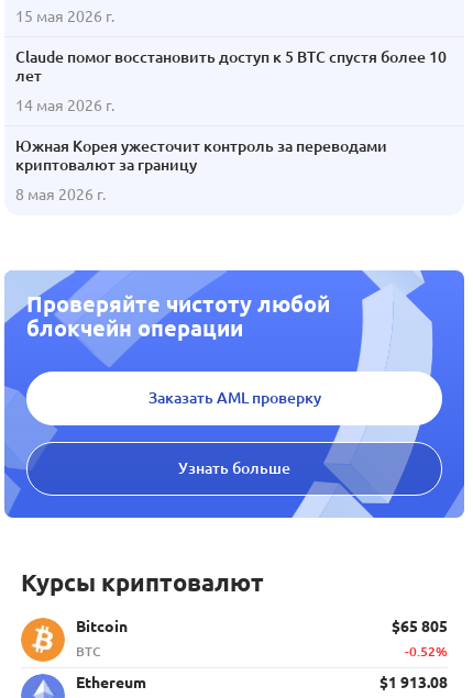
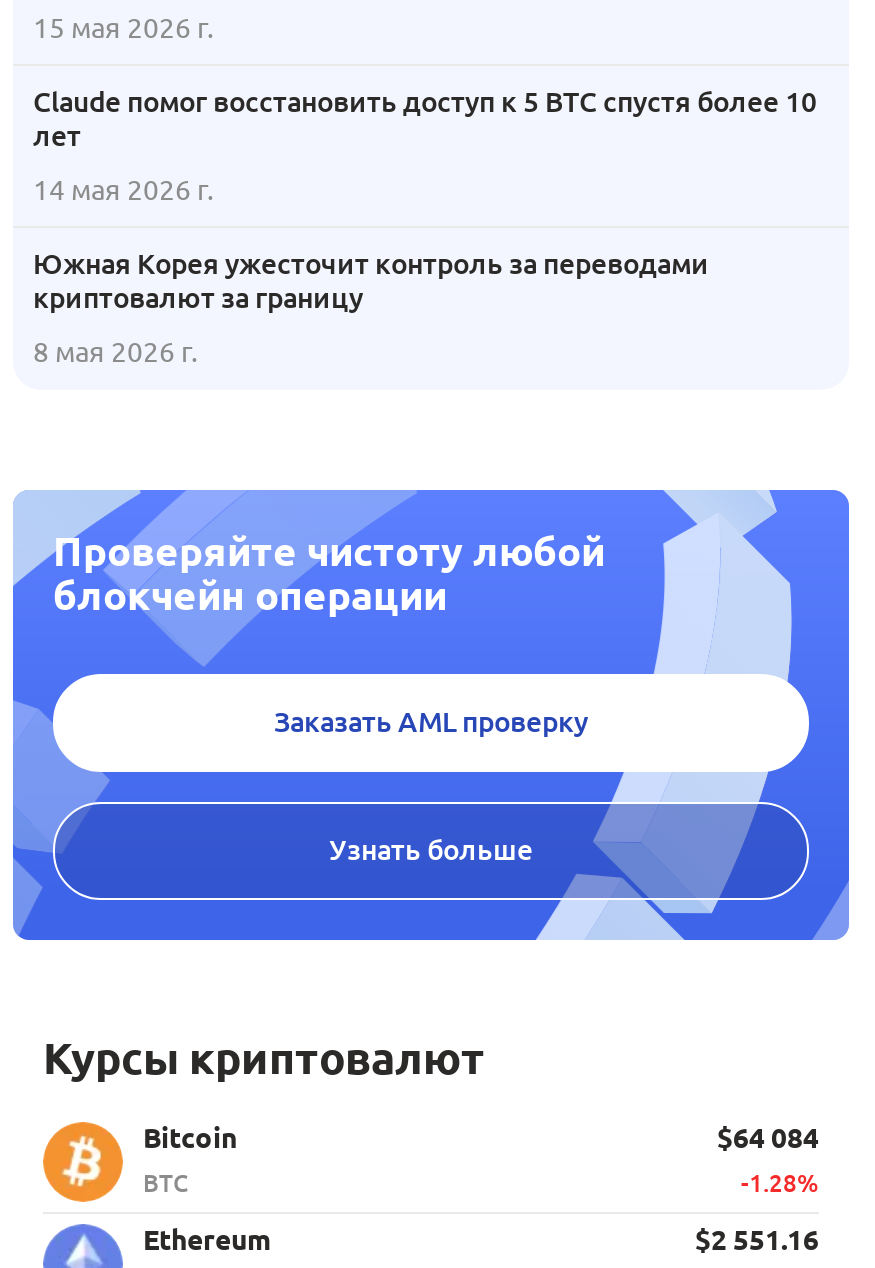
- $65 805
+ $64 084

- -0.52%
+ -1.28%

- $1 913.08
+ $2 551.16
